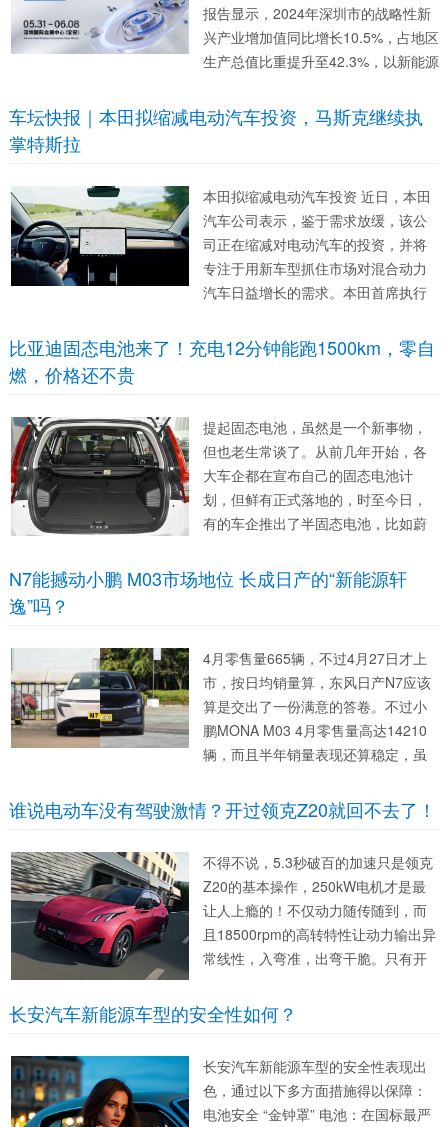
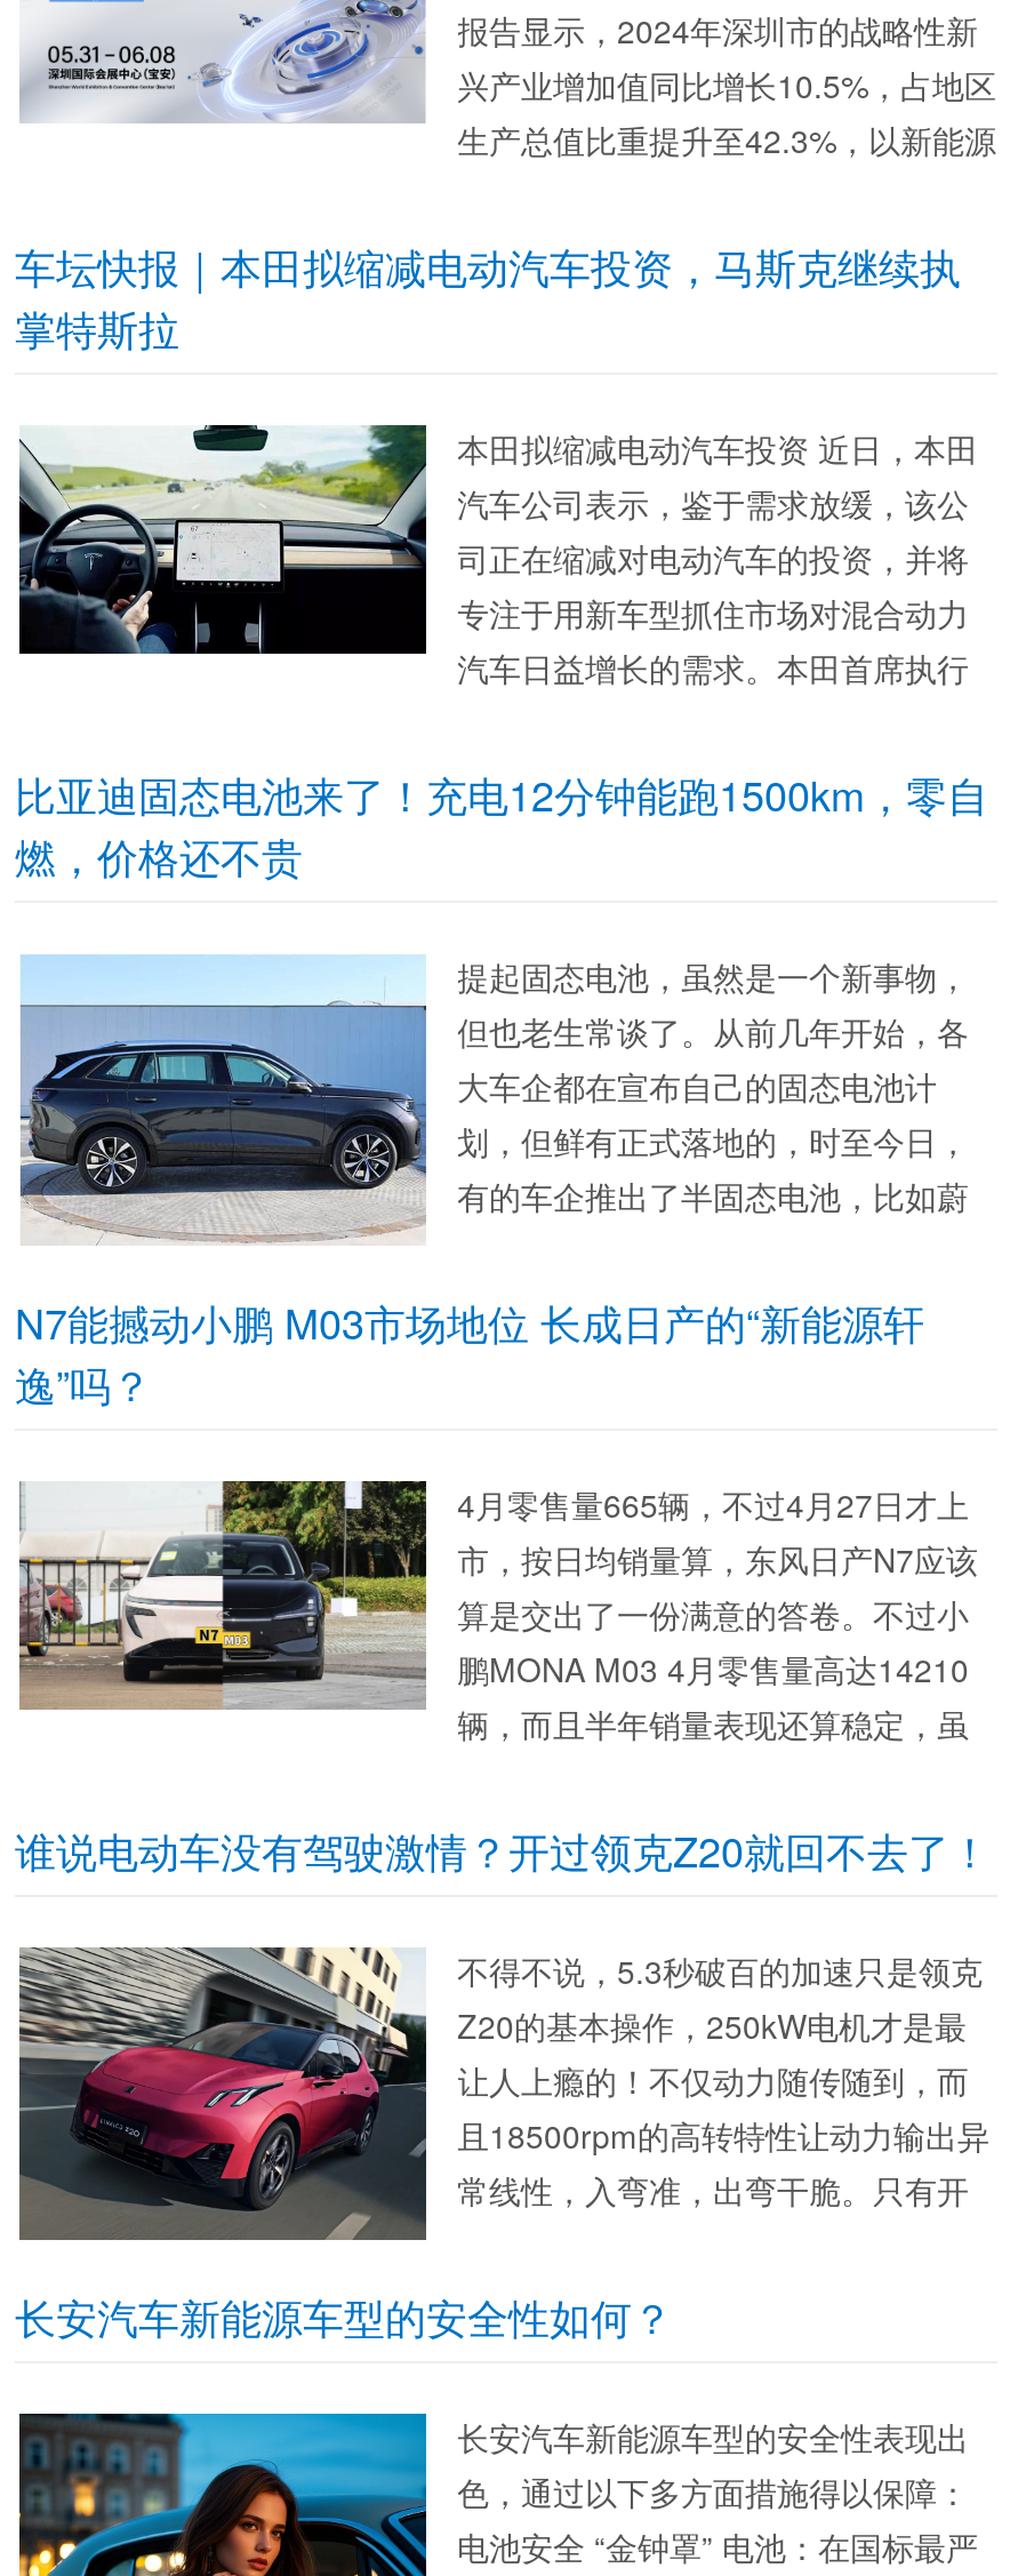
- [image]
+ [image]
